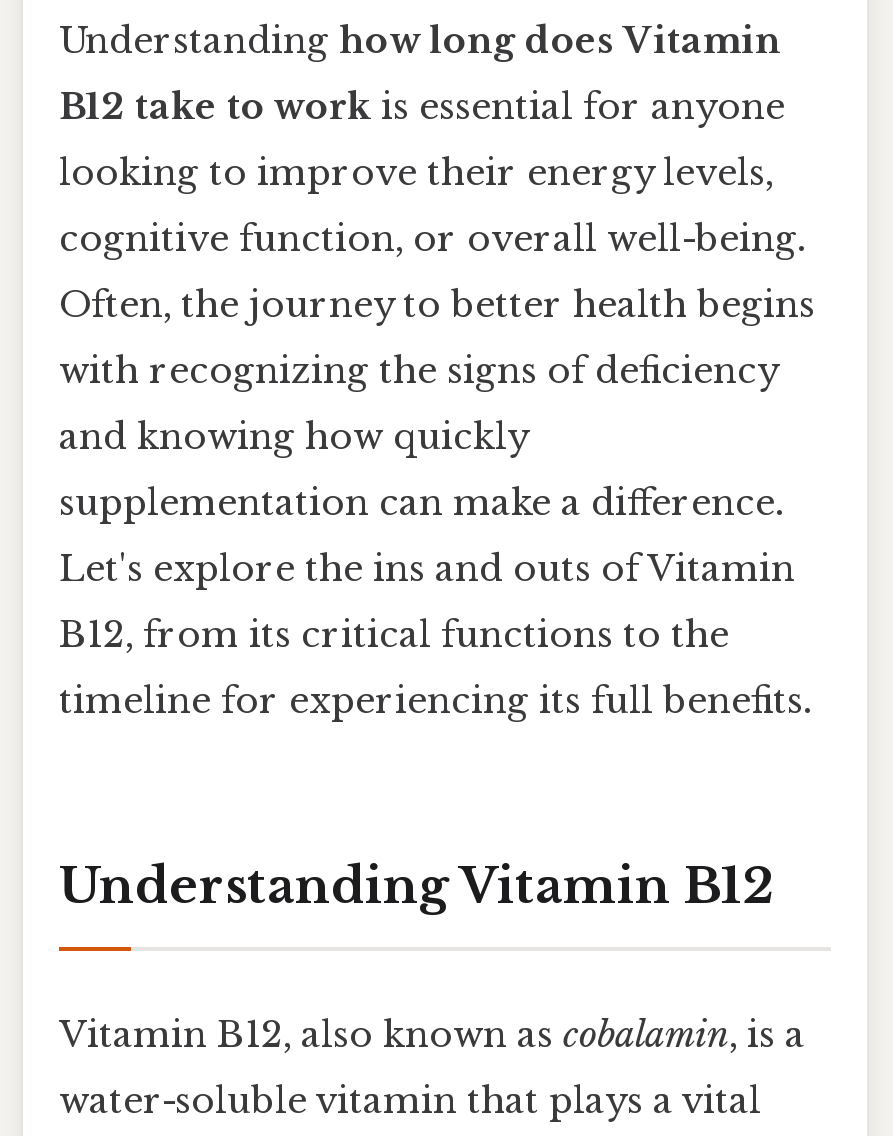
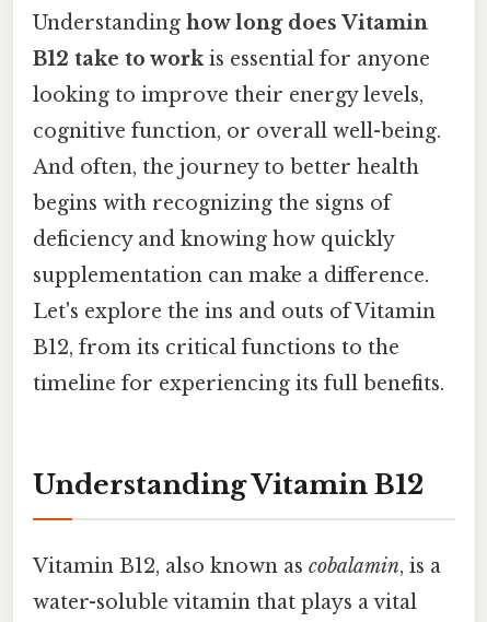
- Often, the journey to better health begins
+ And often, the journey to better health

- with recognizing the signs of deficiency
+ begins with recognizing the signs of

- and knowing how quickly
+ deficiency and knowing how quickly
